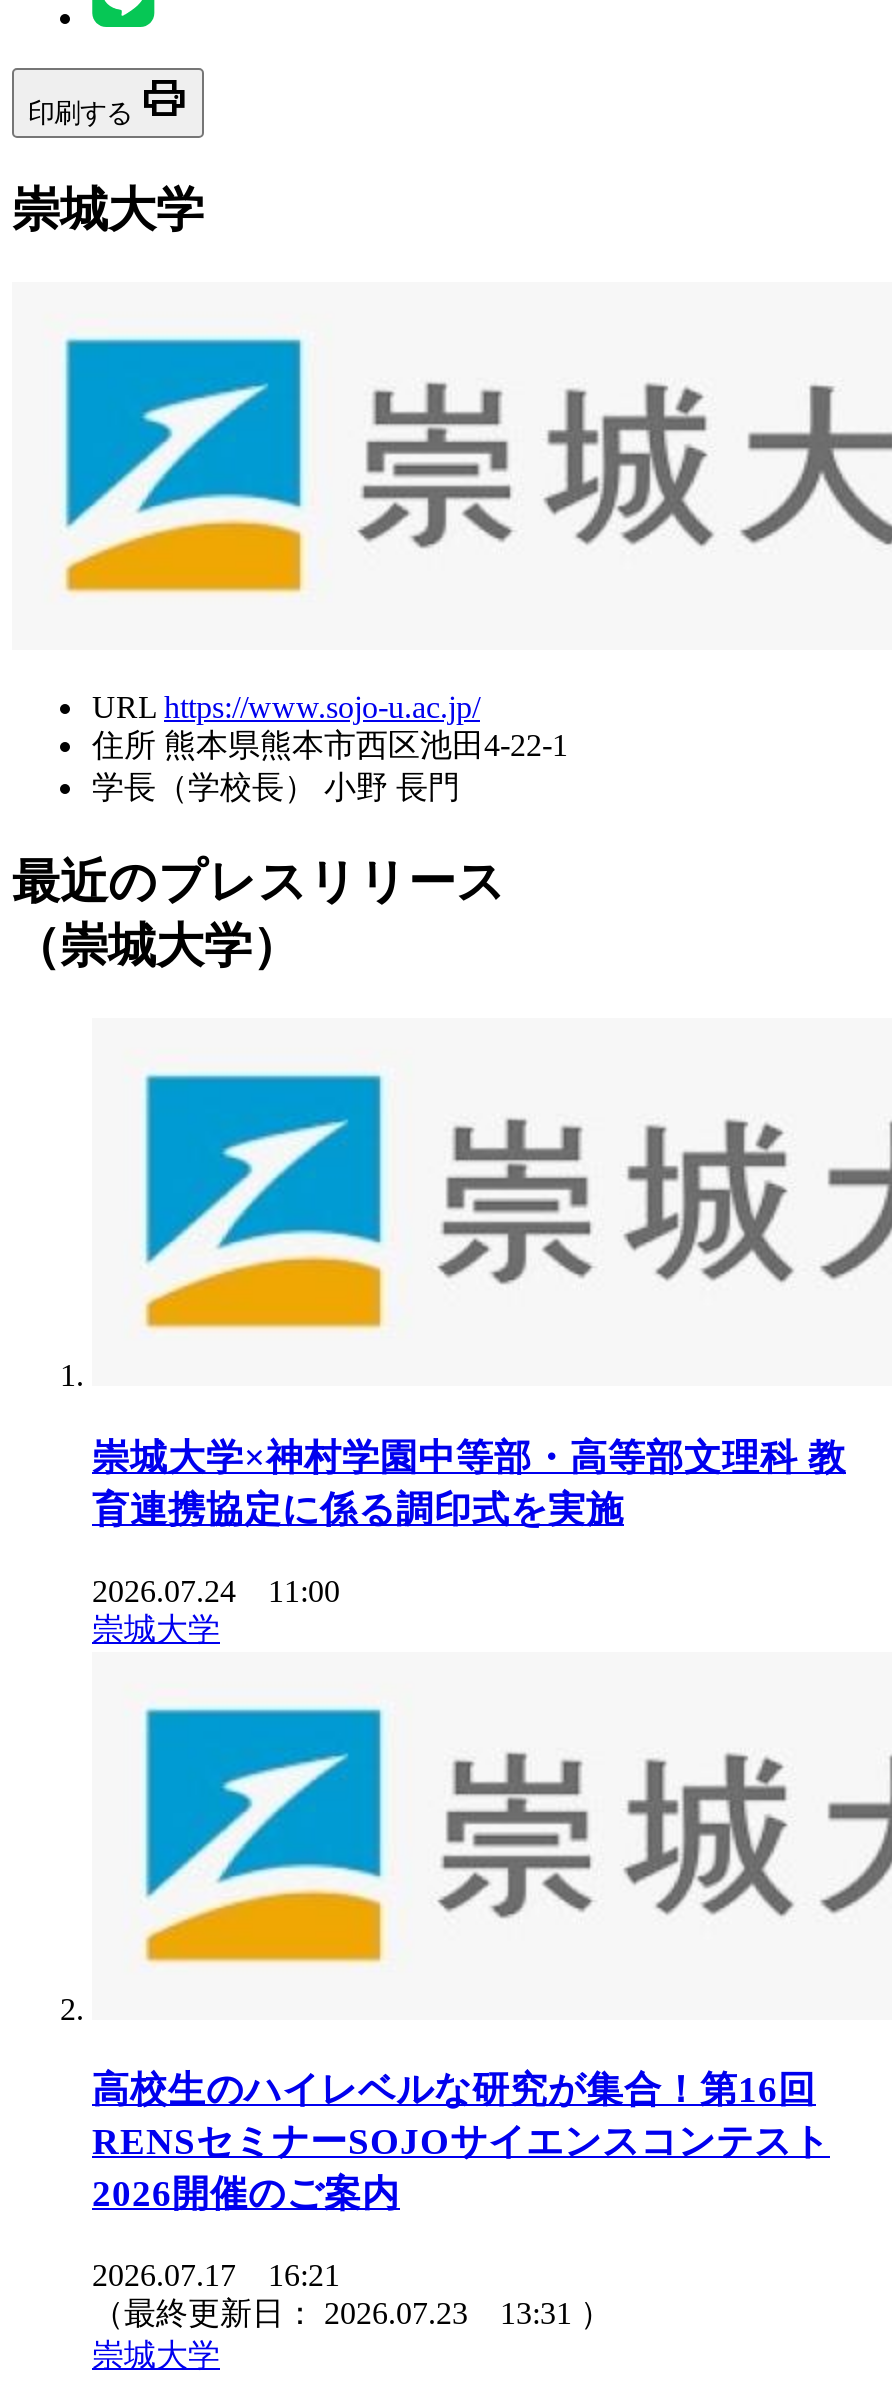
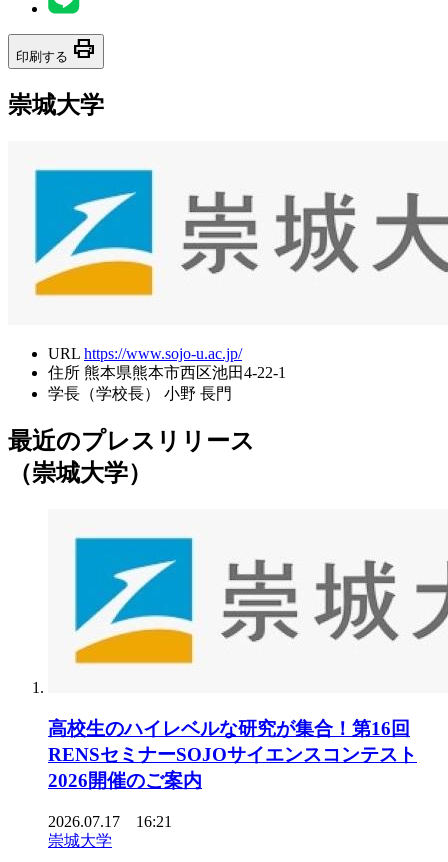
- 崇城大学×神村学園中等部・高等部文理科 教
- 育連携協定に係る調印式を実施
- 2026.07.24 11:00
- 崇城大学

- （最終更新日：2026.07.23 13:31 ）
